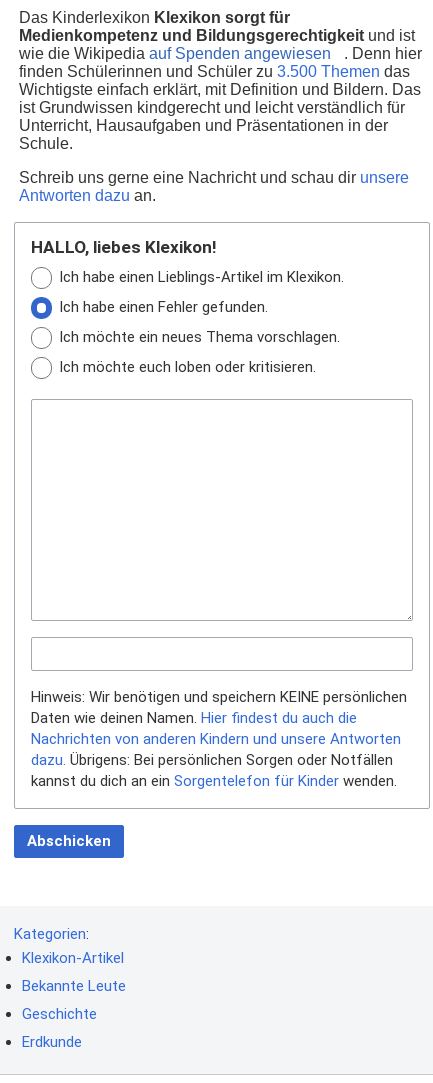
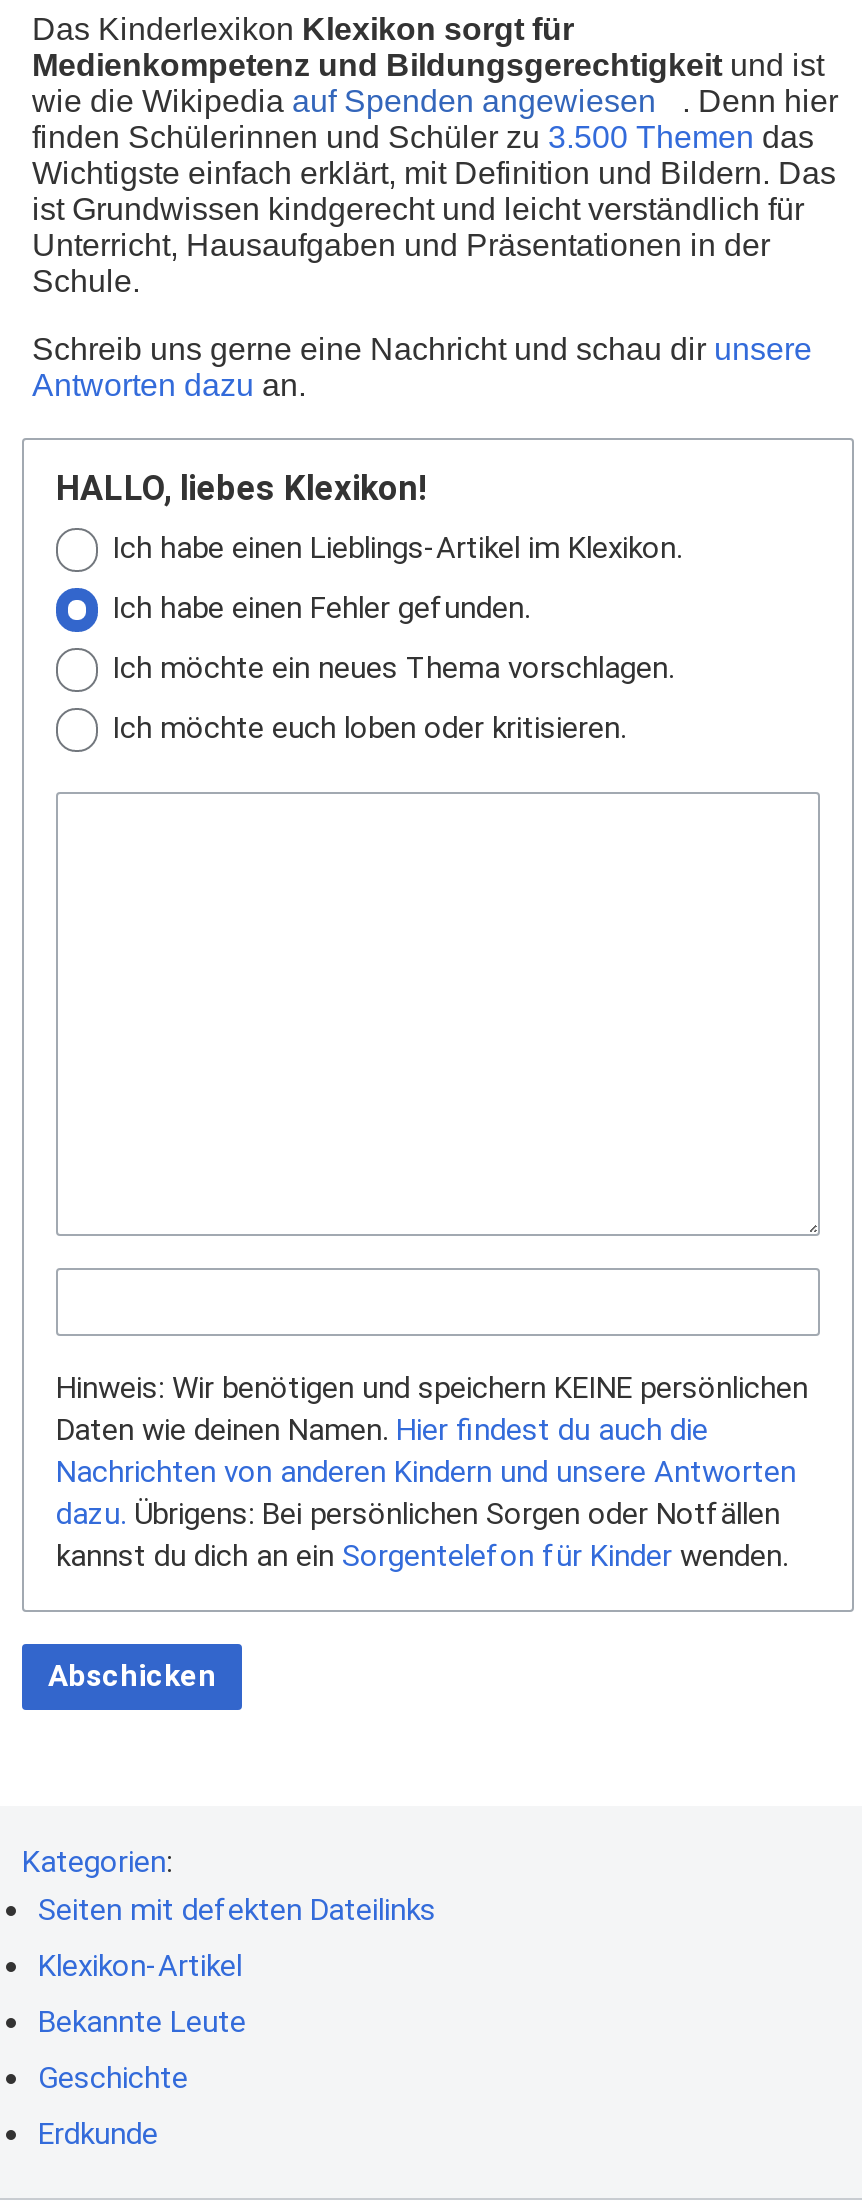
+ Seiten mit defekten Dateilinks
